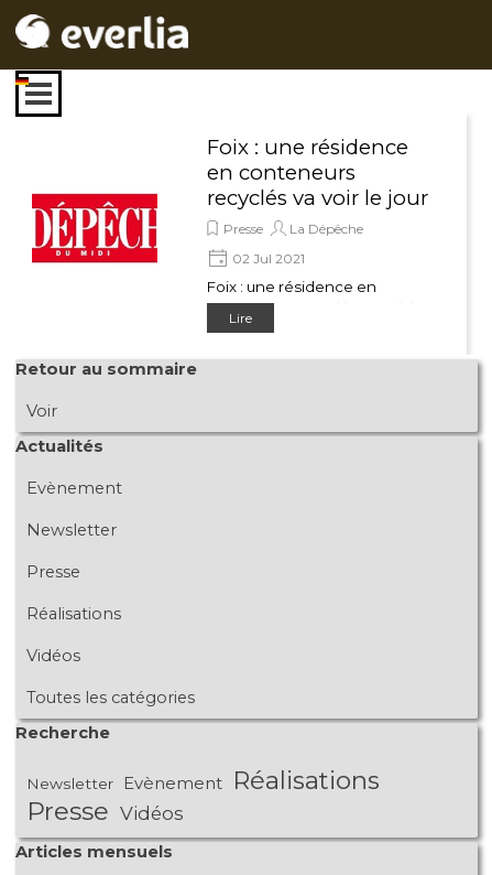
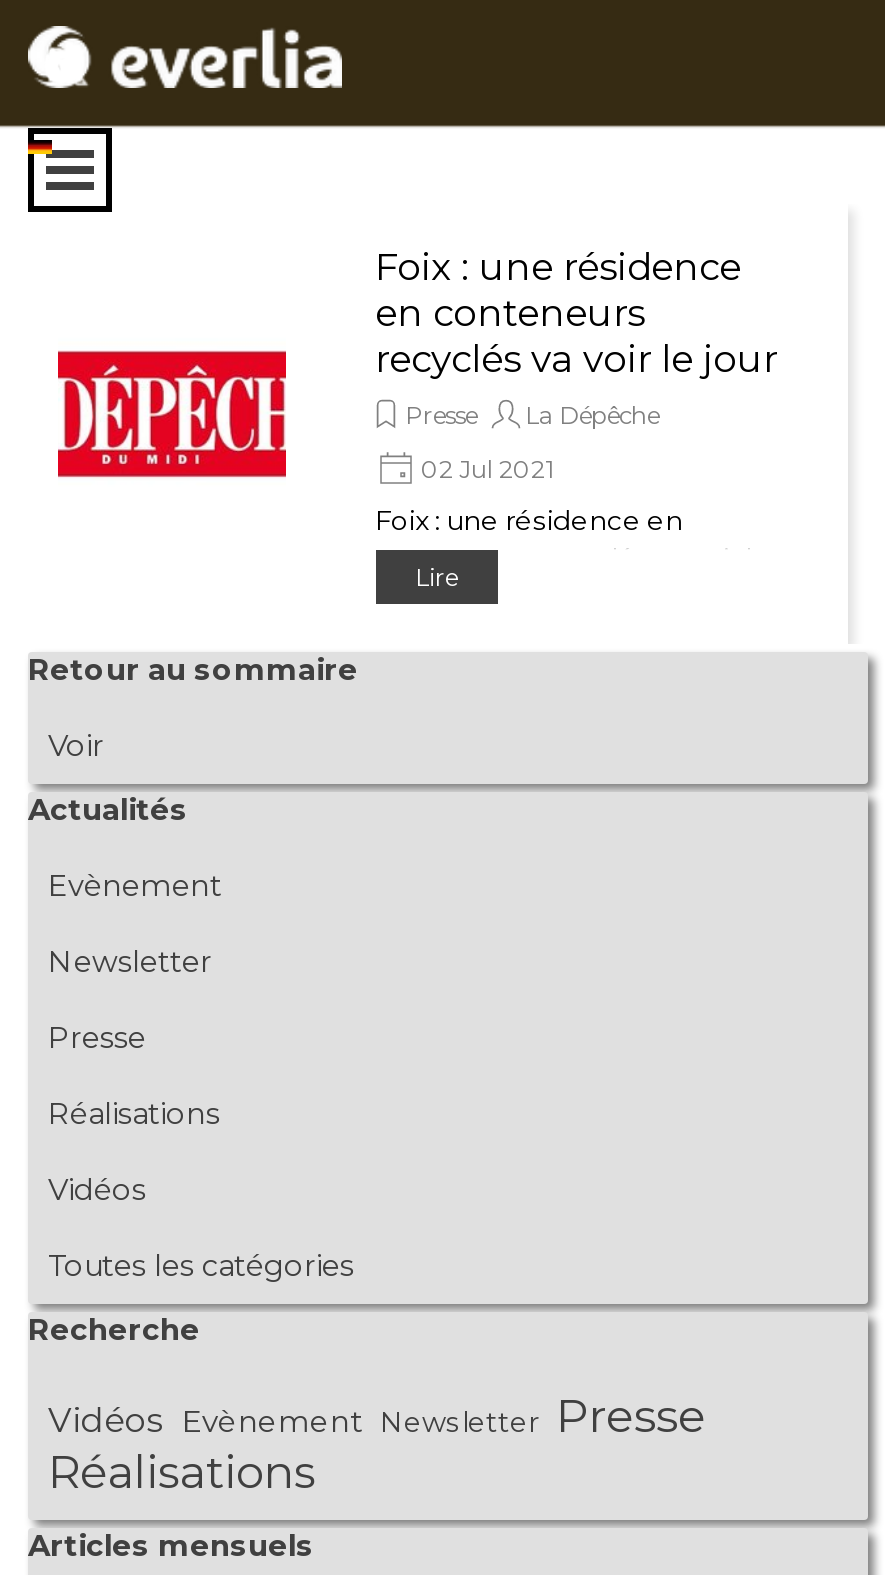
- Newsletter Evènement Réalisations
- Presse Vidéos
+ Vidéos Evènement Newsletter Presse
+ Réalisations
